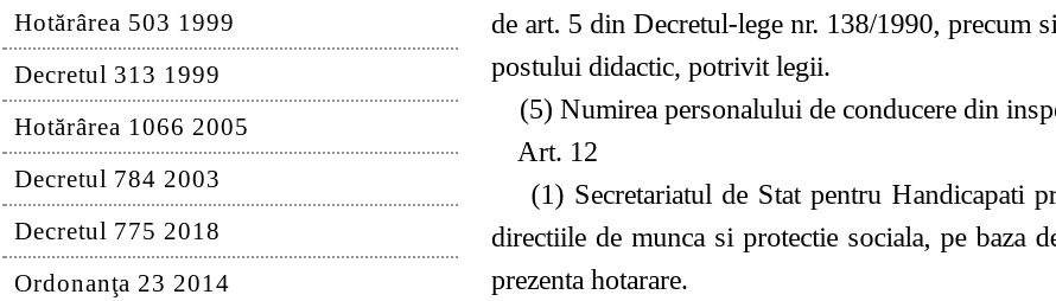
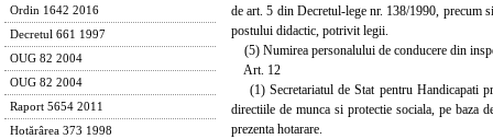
- Hotărârea 503 1999
+ Ordin 1642 2016

- Decretul 313 1999
+ Decretul 661 1997

- Hotărârea 1066 2005
+ OUG 82 2004

- Decretul 784 2003
+ OUG 82 2004

- Decretul 775 2018
+ Raport 5654 2011

- Ordonanţa 23 2014
+ Hotărârea 373 1998
